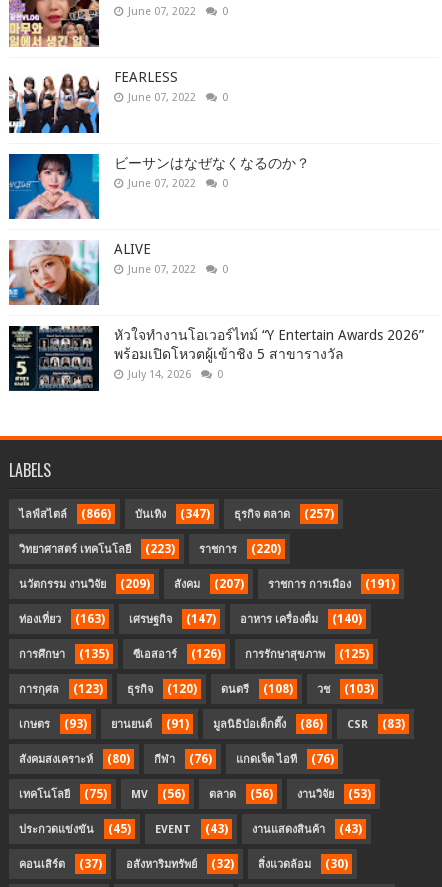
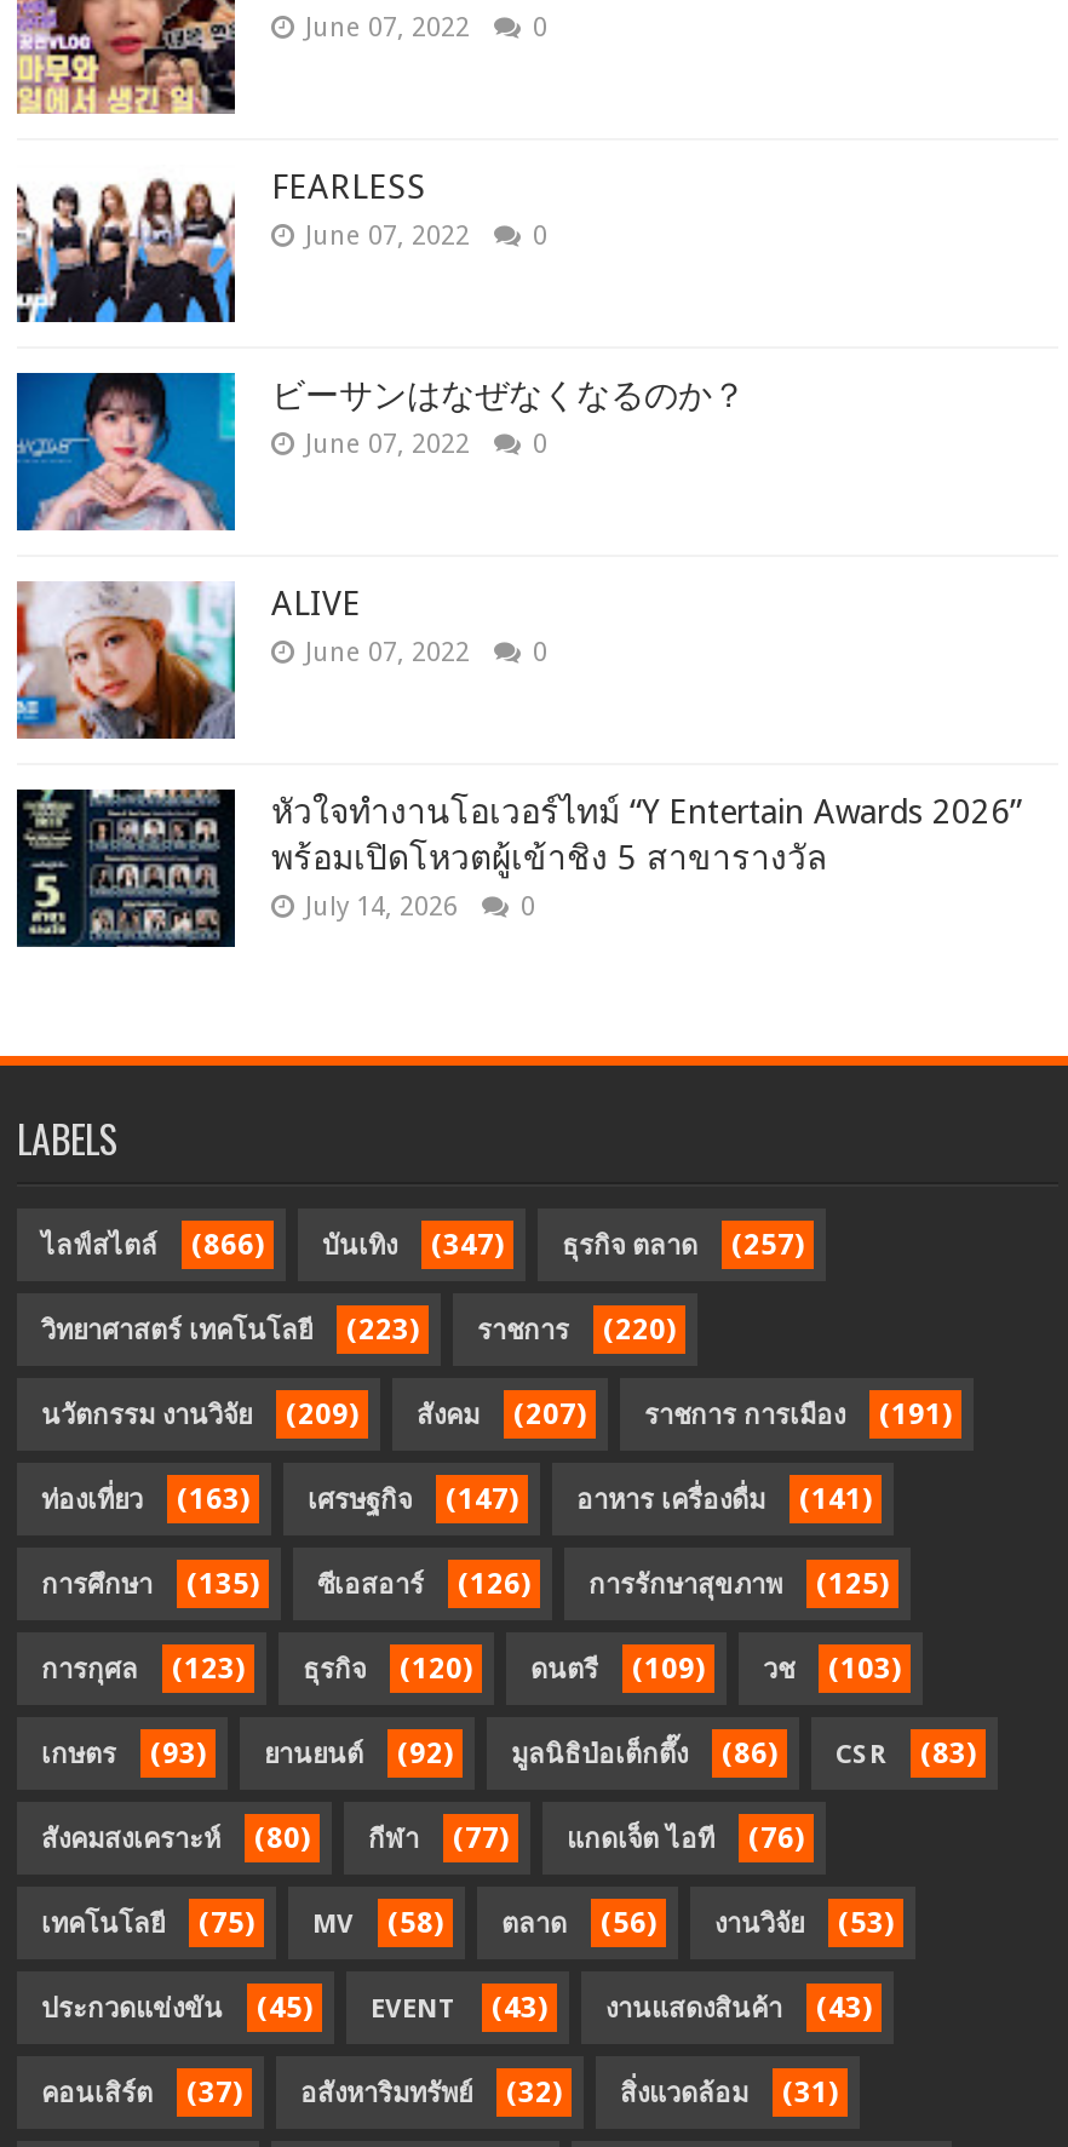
- ท่องเที่ยว (163) เศรษฐกิจ (147) อาหาร เครื่องดื่ม (140)
+ ท่องเที่ยว (163) เศรษฐกิจ (147) อาหาร เครื่องดื่ม (141)

- การกุศล (123) ธุรกิจ (120) ดนตรี (108) วช (103)
+ การกุศล (123) ธุรกิจ (120) ดนตรี (109) วช (103)

- เกษตร (93) ยานยนต์ (91) มูลนิธิป่อเต็กตึ๊ง (86) CSR (83)
+ เกษตร (93) ยานยนต์ (92) มูลนิธิป่อเต็กตึ๊ง (86) CSR (83)

- สังคมสงเคราะห์ (80) กีฬา (76) แกดเจ็ต ไอที (76)
+ สังคมสงเคราะห์ (80) กีฬา (77) แกดเจ็ต ไอที (76)

- เทคโนโลยี (75) MV (56) ตลาด (56) งานวิจัย (53)
+ เทคโนโลยี (75) MV (58) ตลาด (56) งานวิจัย (53)

- คอนเสิร์ต (37) อสังหาริมทรัพย์ (32) สิ่งแวดล้อม (30)
+ คอนเสิร์ต (37) อสังหาริมทรัพย์ (32) สิ่งแวดล้อม (31)
